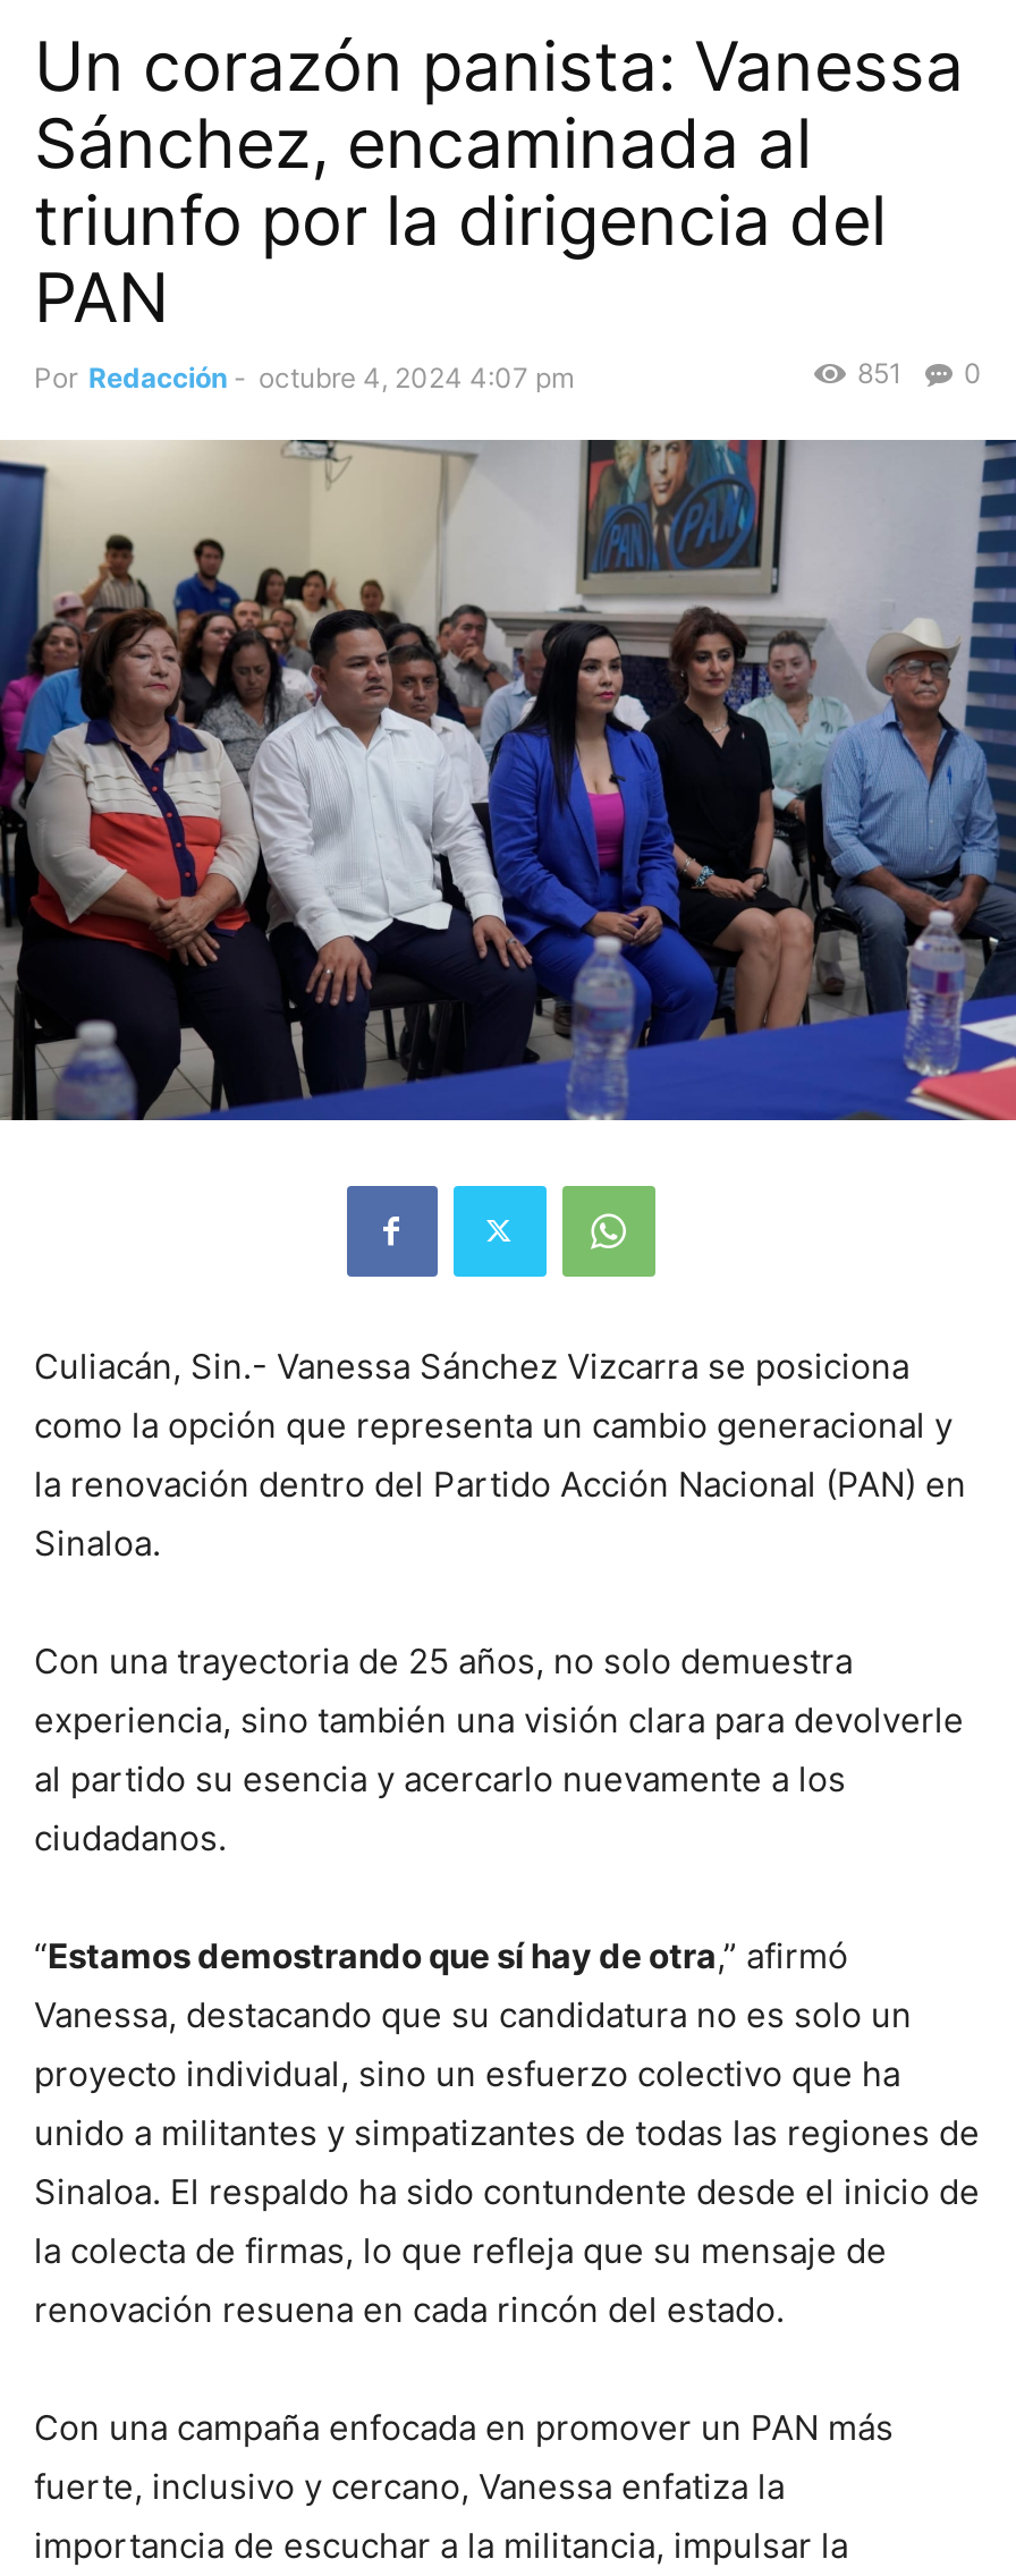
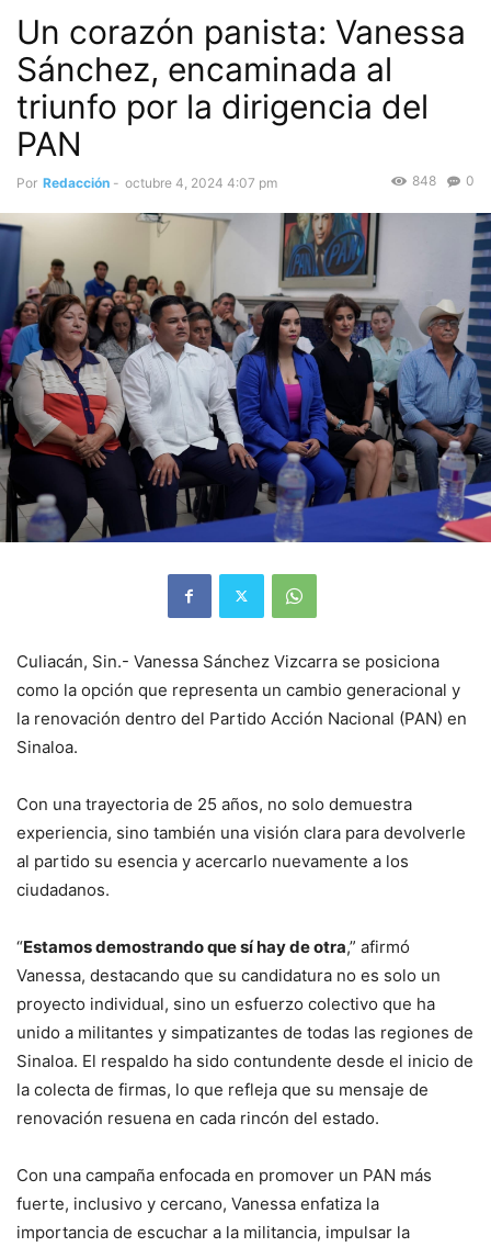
- 851 0
+ 848 0
